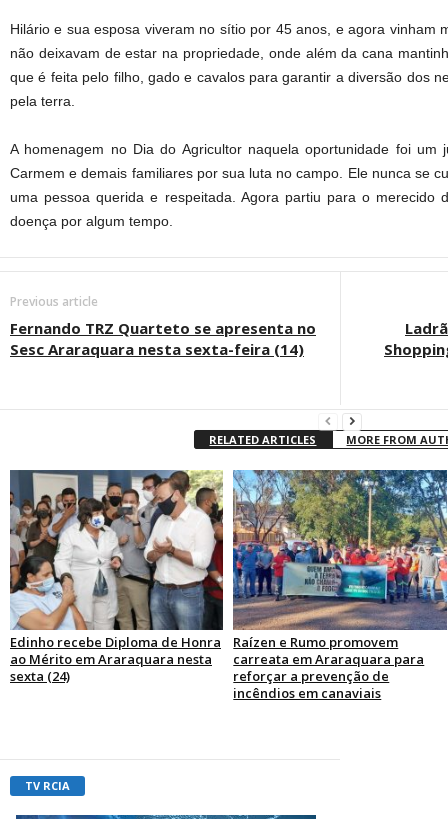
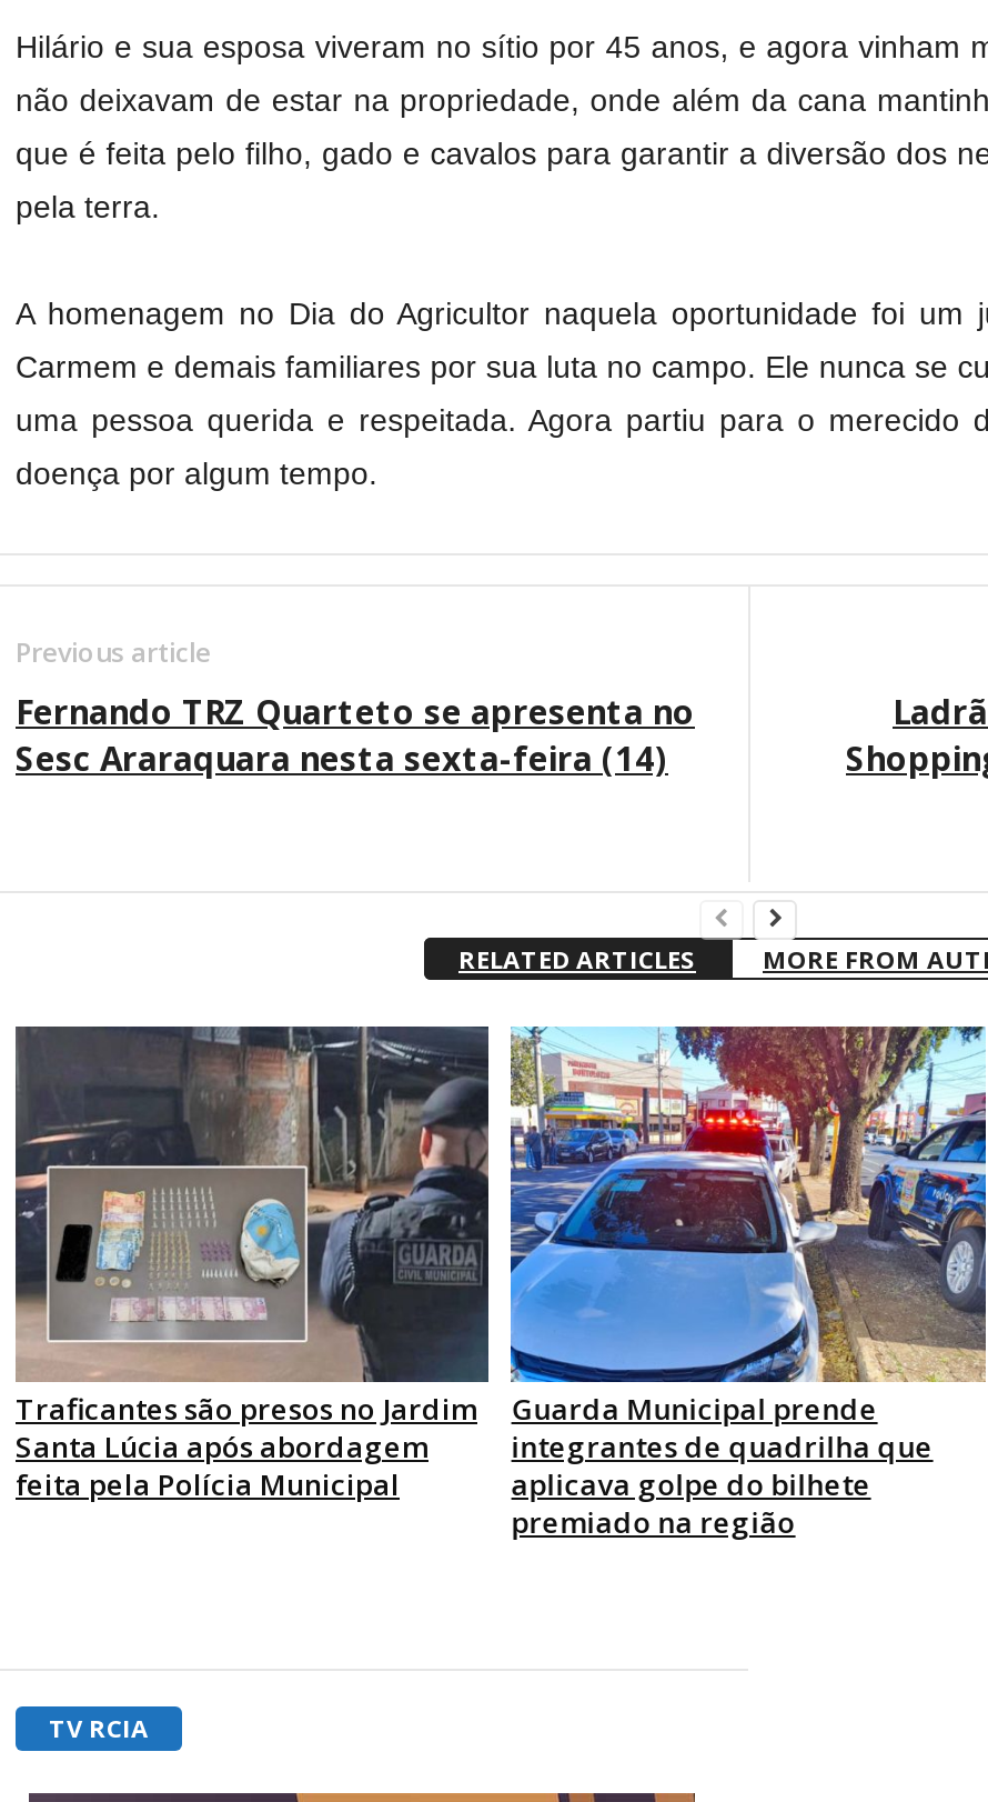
- [image]
- Edinho recebe Diploma de Honra
- ao Mérito em Araraquara nesta
- sexta (24)
+ [image]
+ Traficantes são presos no Jardim
+ Santa Lúcia após abordagem
+ feita pela Polícia Municipal

- [image]
- Raízen e Rumo promovem
- carreata em Araraquara para
- reforçar a prevenção de
- incêndios em canaviais
+ [image]
+ Guarda Municipal prende
+ integrantes de quadrilha que
+ aplicava golpe do bilhete
+ premiado na região
